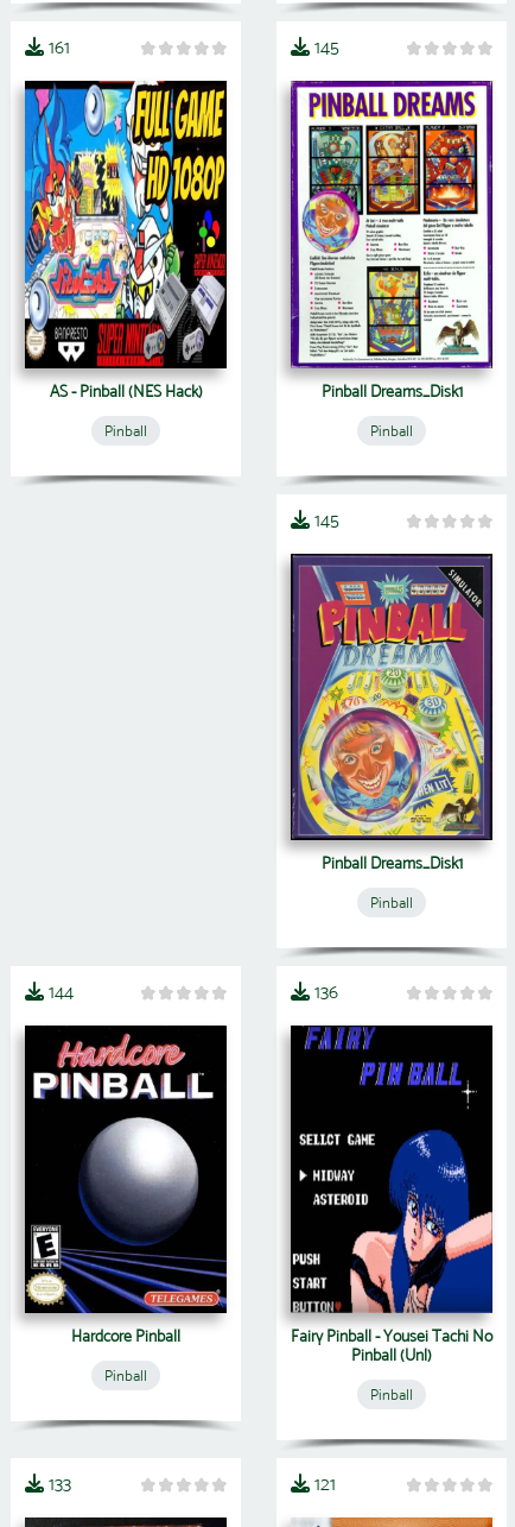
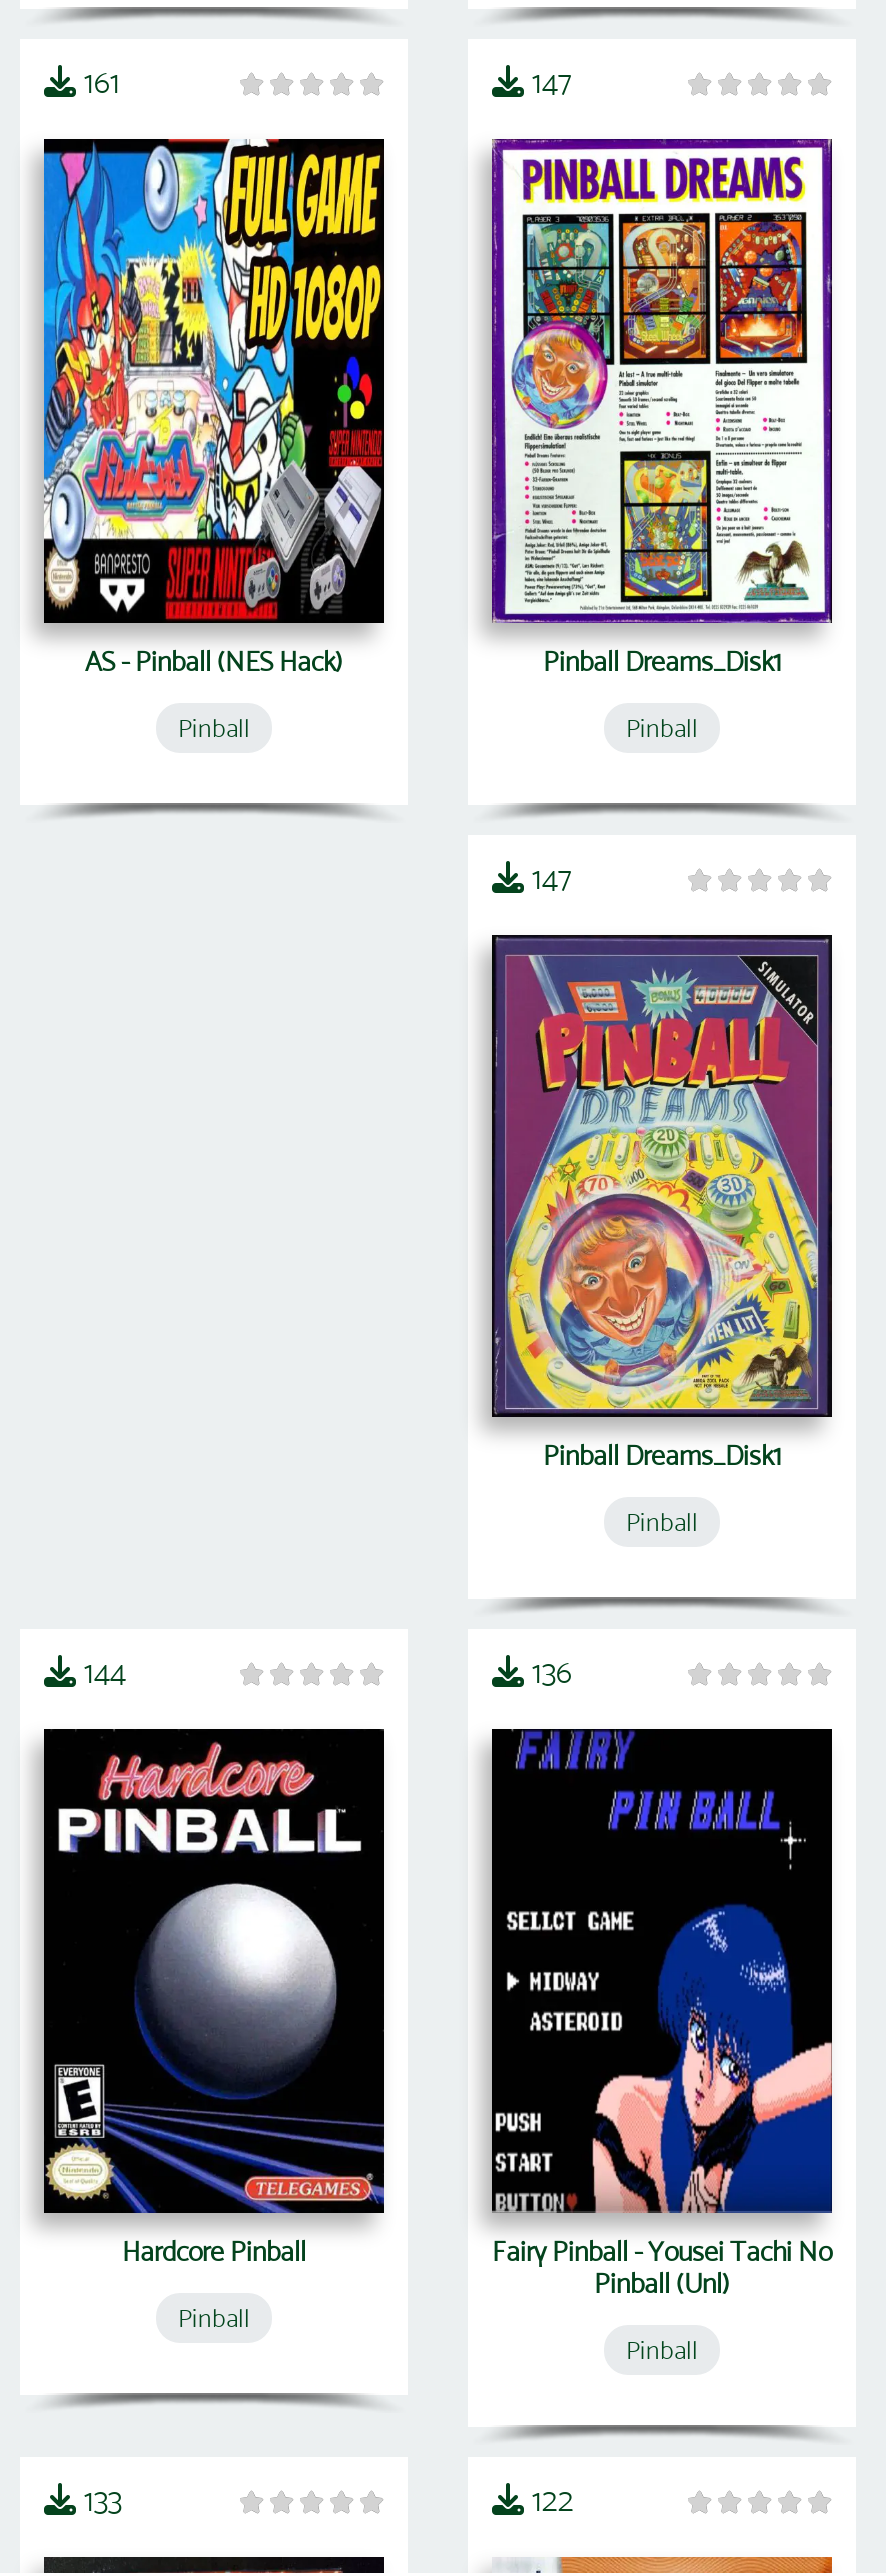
- 145
+ 147

- 145
+ 147

- 121
+ 122
